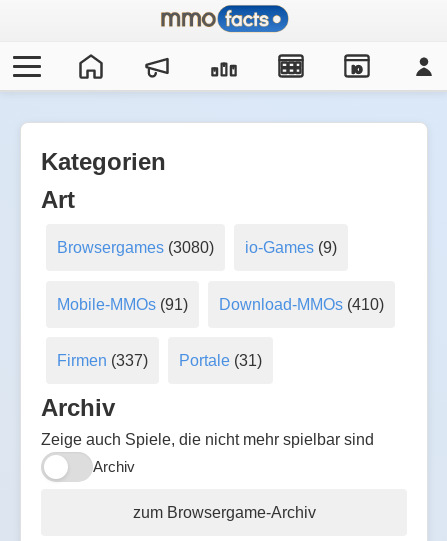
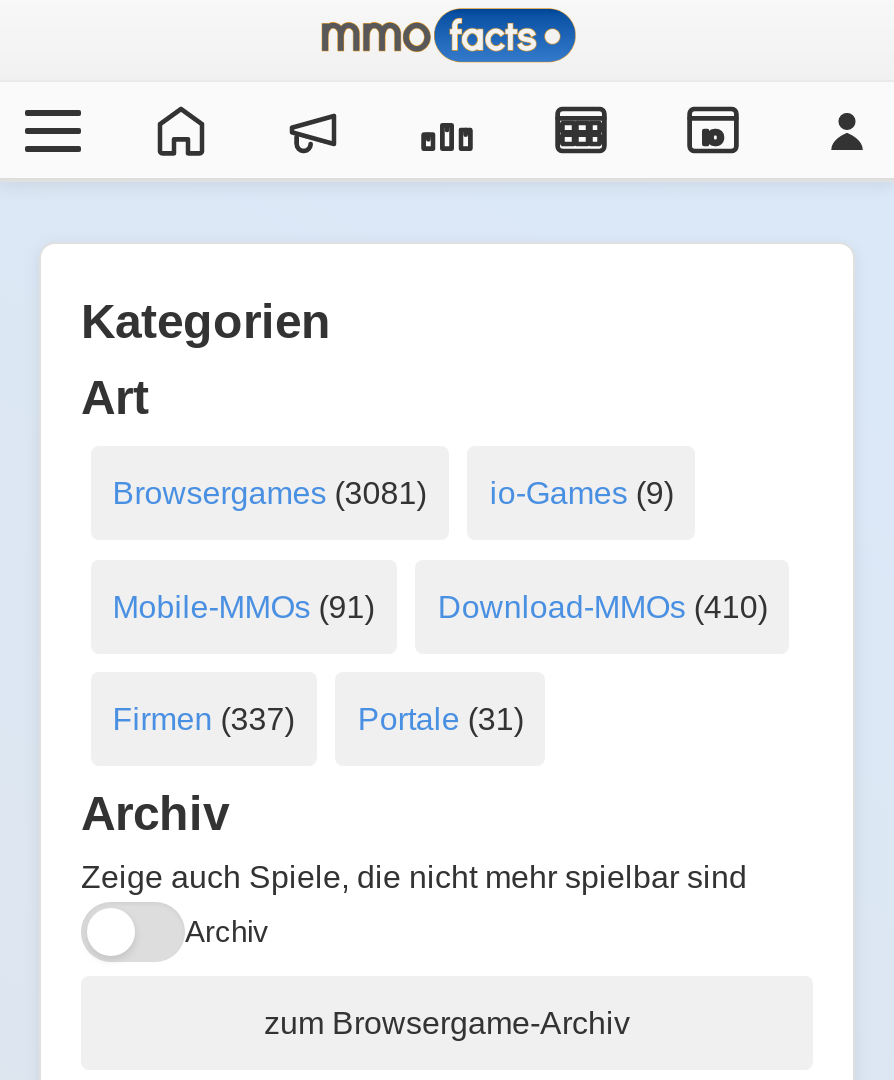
- Browsergames (3080)
+ Browsergames (3081)
